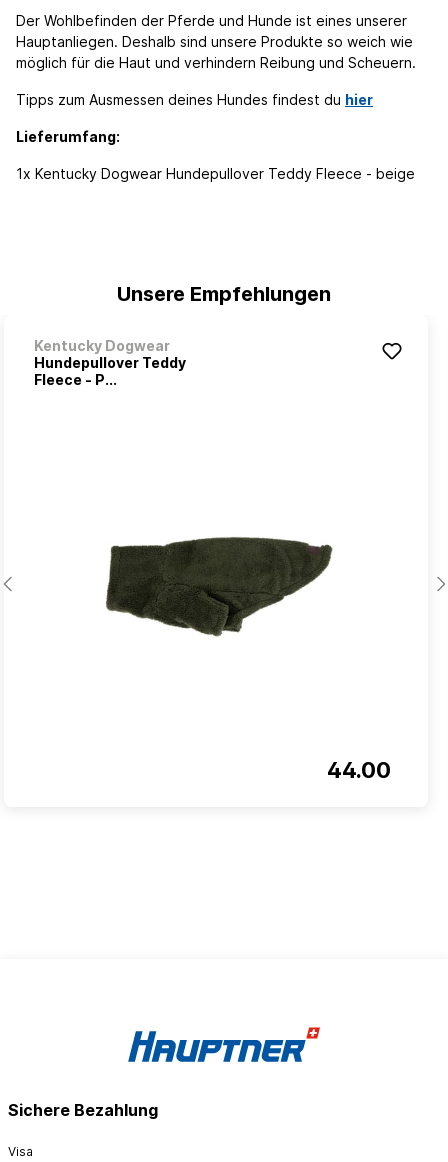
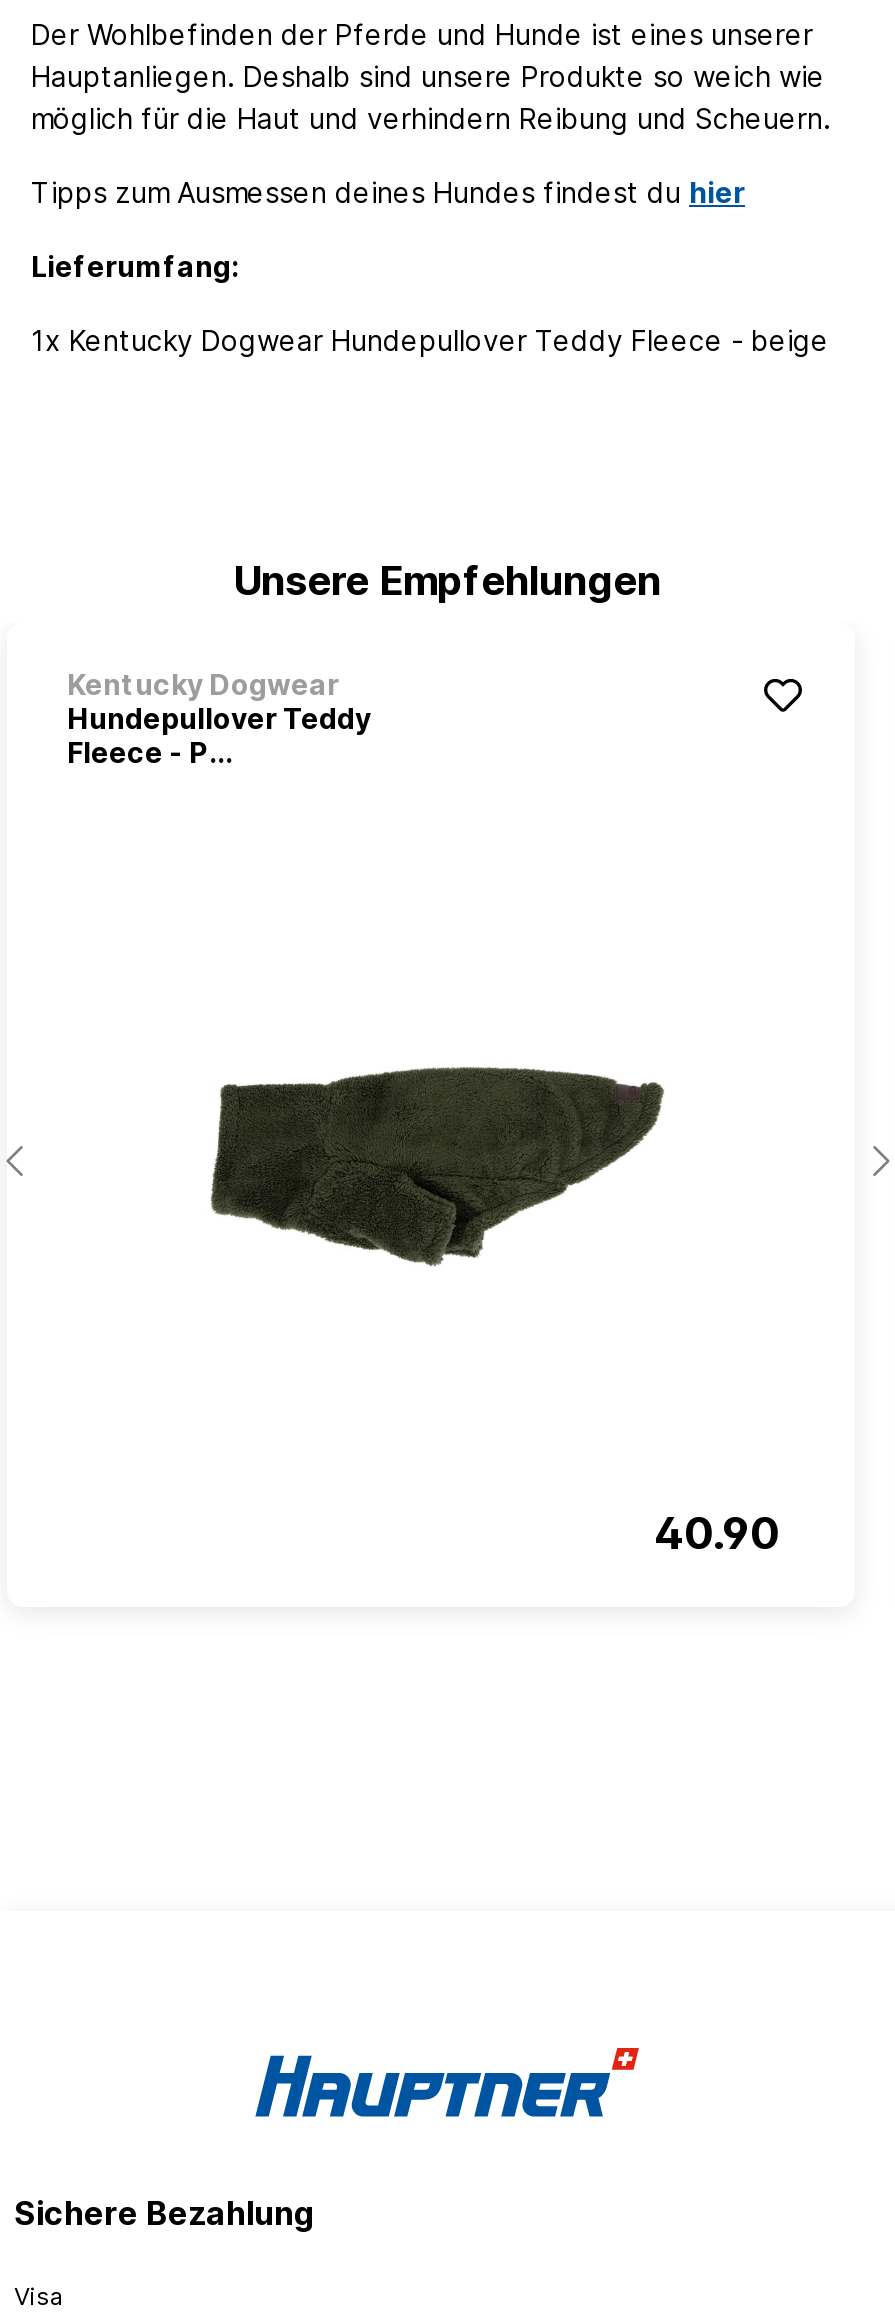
- 44.00
+ 40.90
